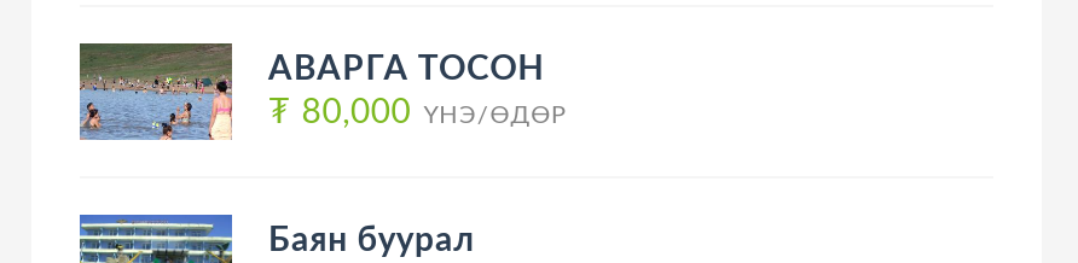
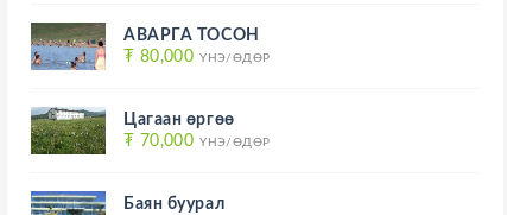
+ [image]
+ Цагаан өргөө
+ ₮ 70,000 ҮНЭ/ӨДӨР
